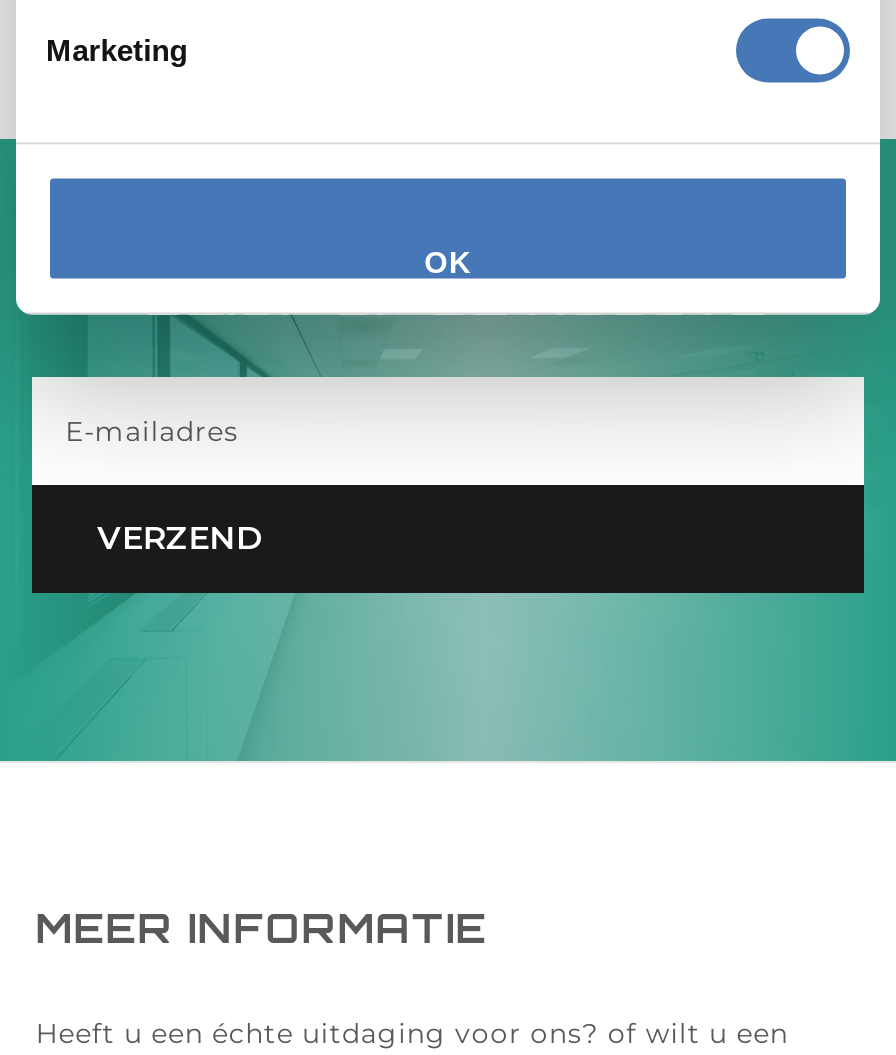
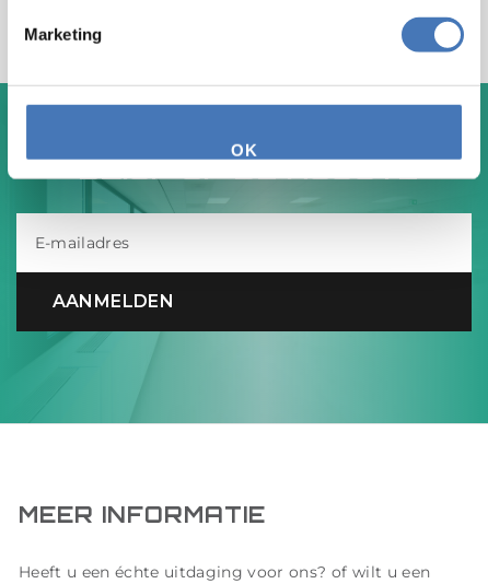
- VERZEND
+ AANMELDEN
